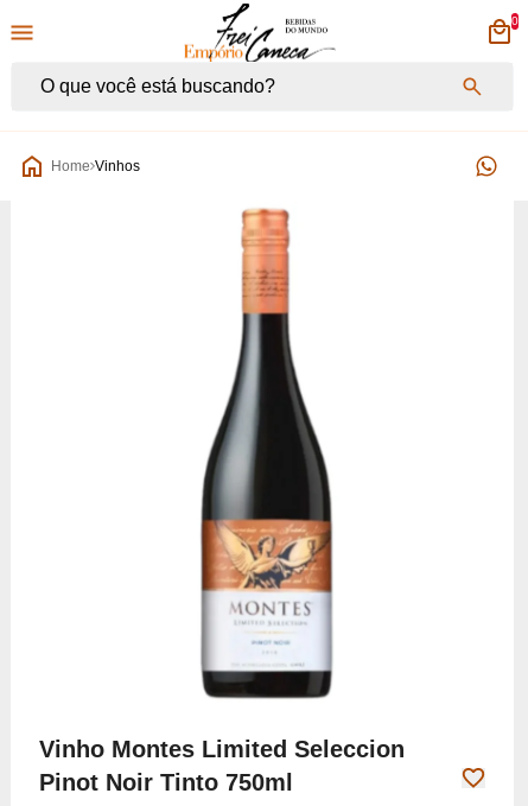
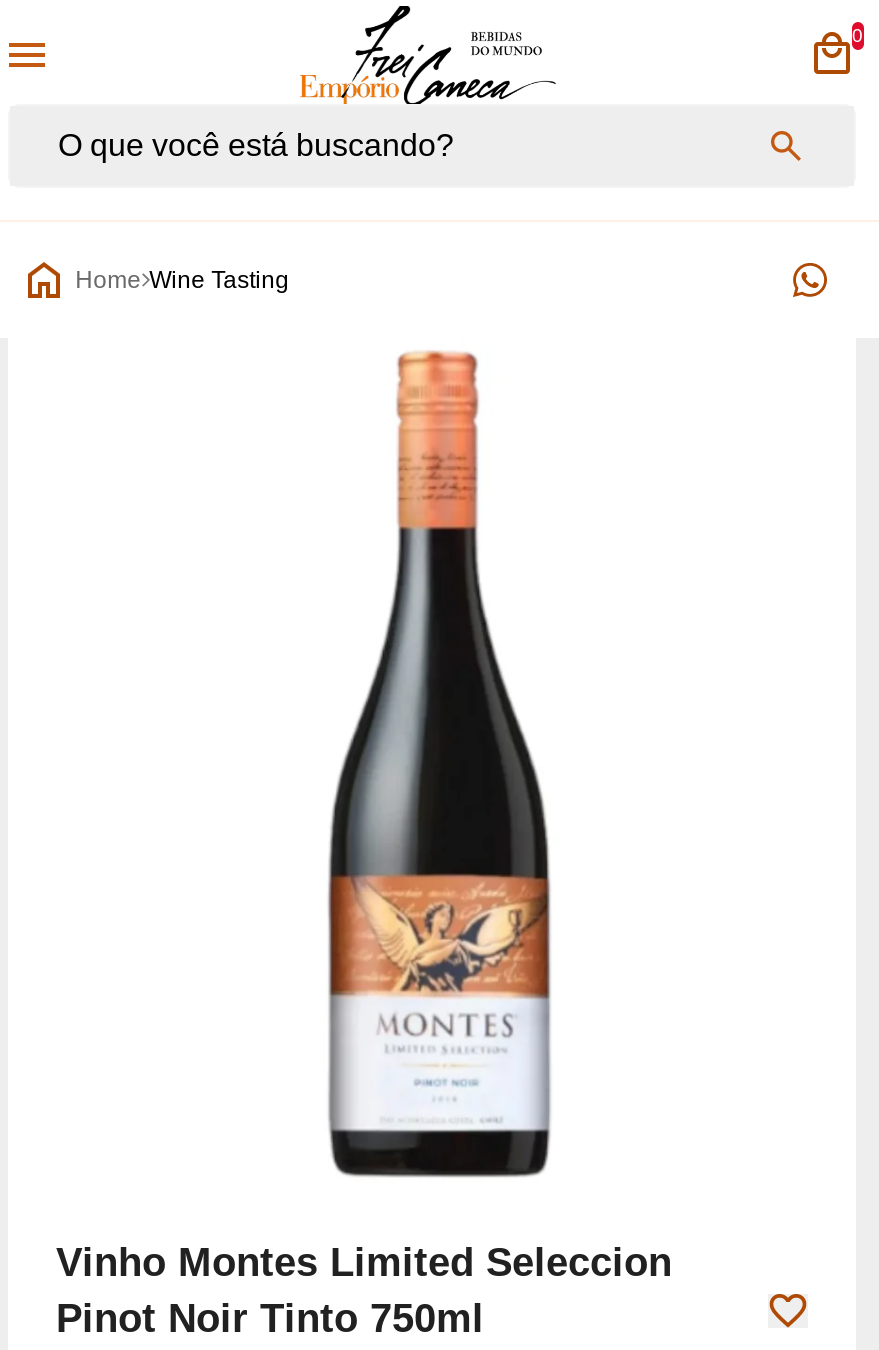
- Home Vinhos
+ Home Wine Tasting
